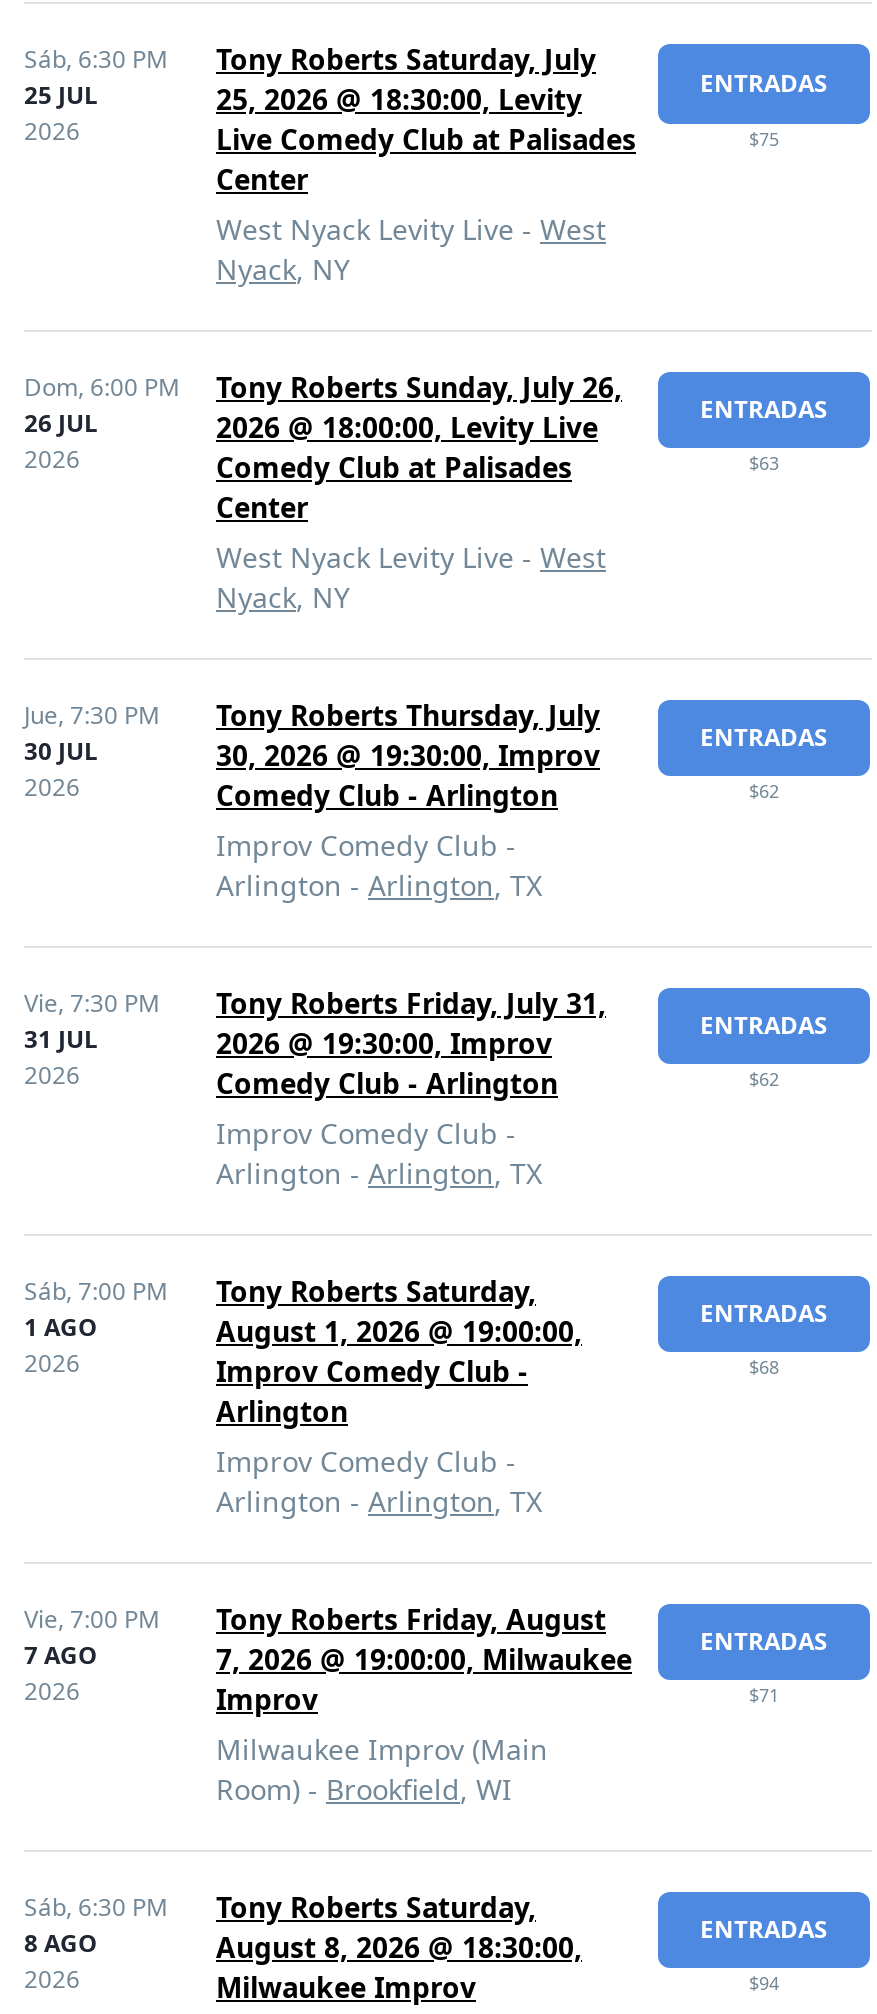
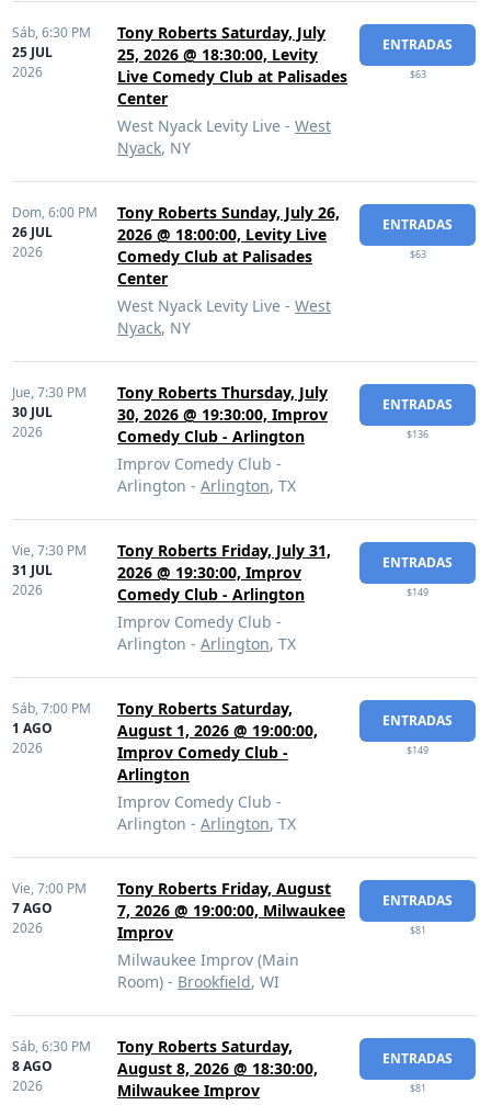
- $75
+ $63

- $62
+ $136

- $62
+ $149

- $68
+ $149

- $71
+ $81

- $94
+ $81
